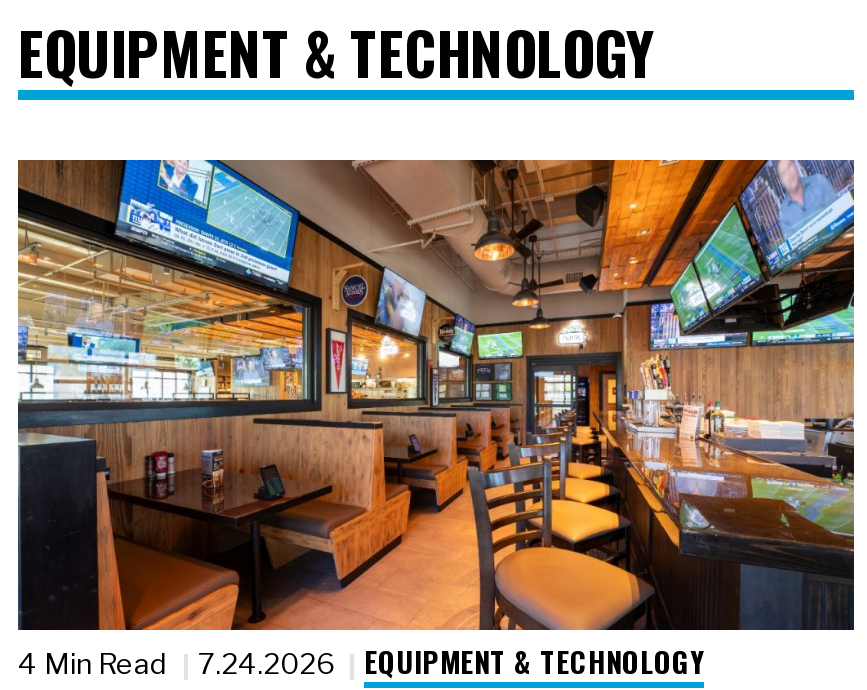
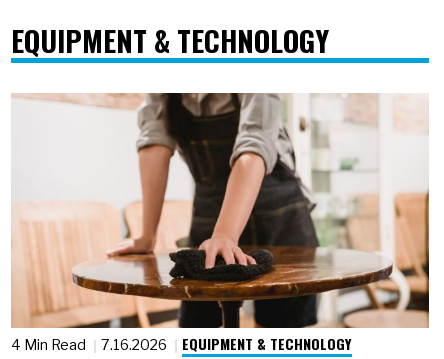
- [image]
- 4 Min Read 7.24.2026 EQUIPMENT & TECHNOLOGY
+ [image]
+ 4 Min Read 7.16.2026 EQUIPMENT & TECHNOLOGY
